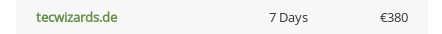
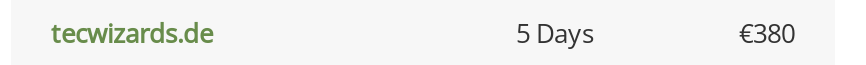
- 7 Days
+ 5 Days
